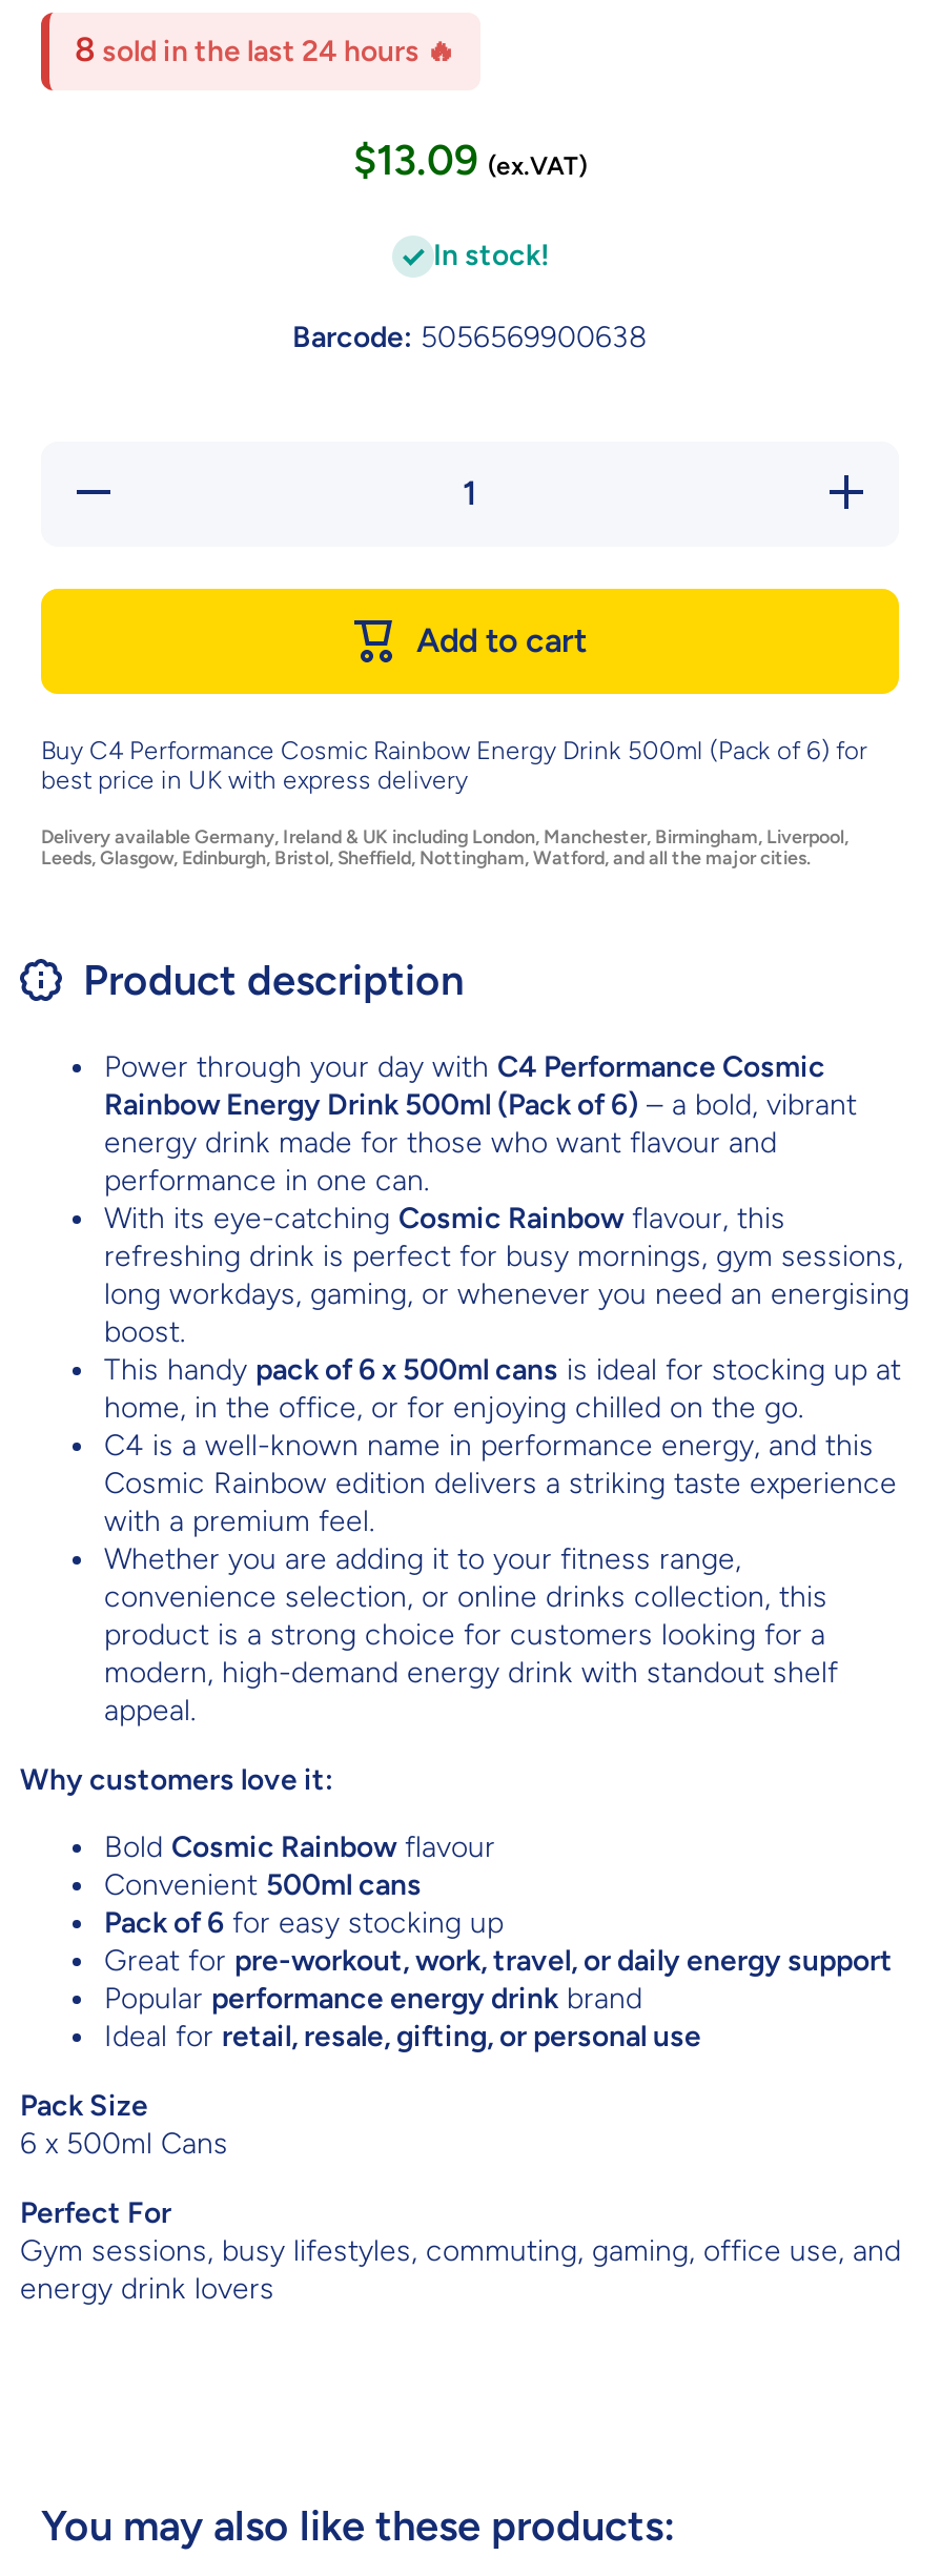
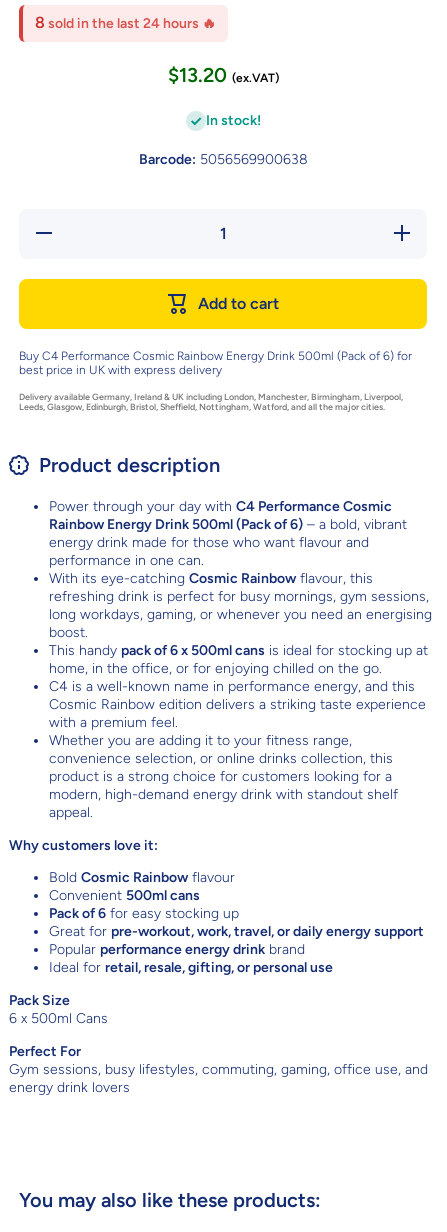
- $13.09 (ex.VAT)
+ $13.20 (ex.VAT)
